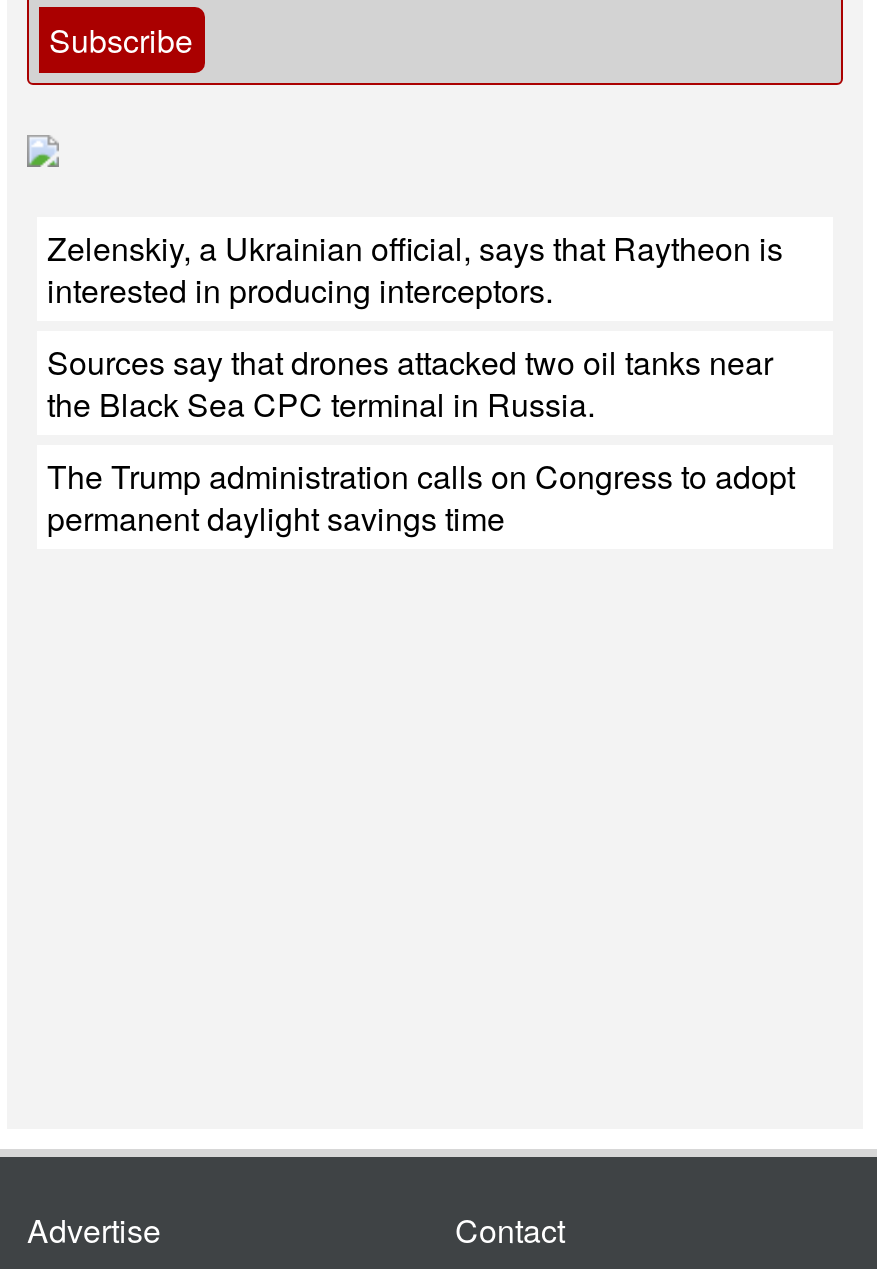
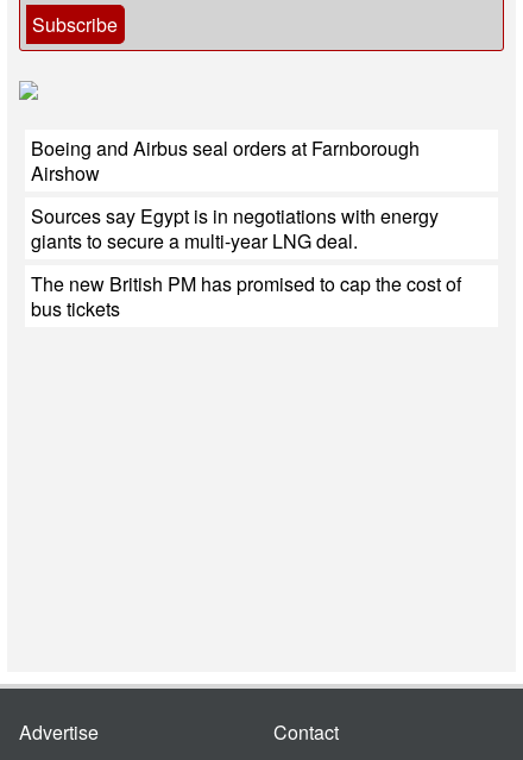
- Zelenskiy, a Ukrainian official, says that Raytheon is
- interested in producing interceptors.
+ Boeing and Airbus seal orders at Farnborough
+ Airshow

- Sources say that drones attacked two oil tanks near
- the Black Sea CPC terminal in Russia.
+ Sources say Egypt is in negotiations with energy
+ giants to secure a multi-year LNG deal.

- The Trump administration calls on Congress to adopt
- permanent daylight savings time
+ The new British PM has promised to cap the cost of
+ bus tickets
